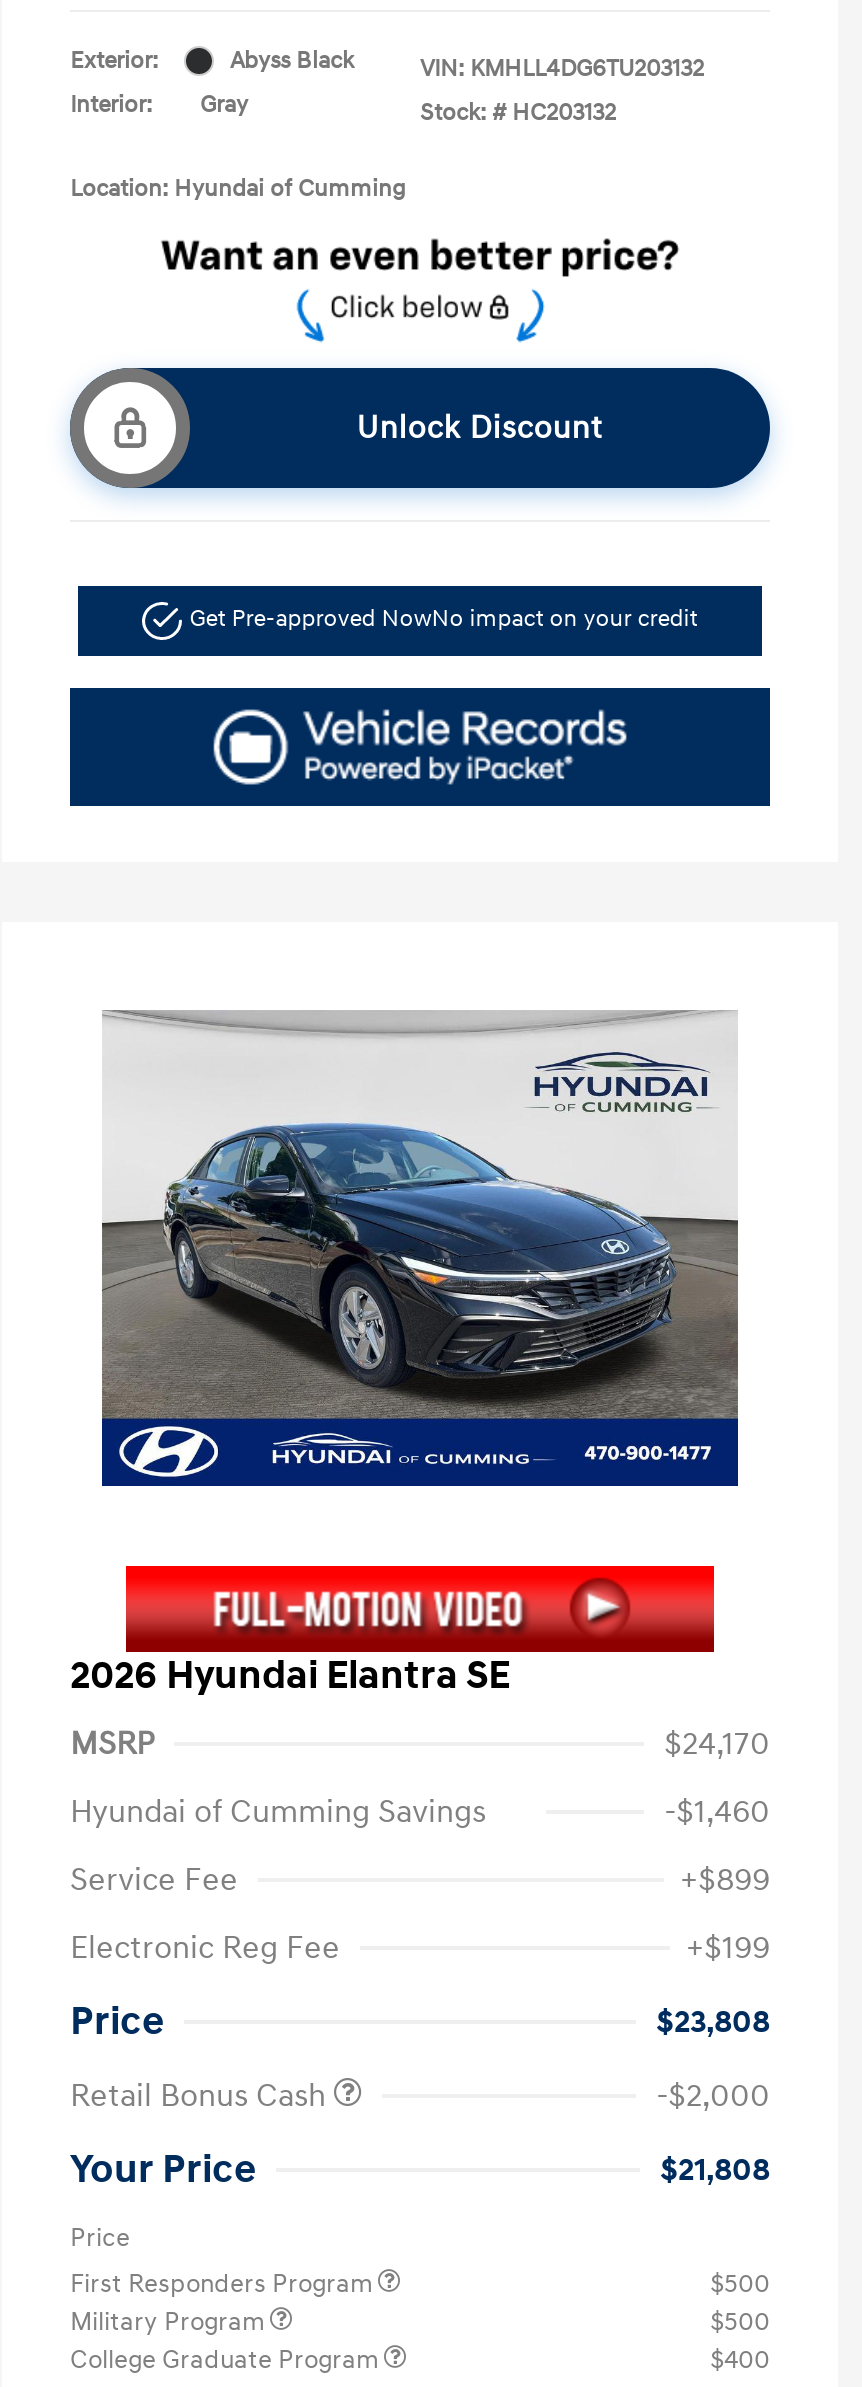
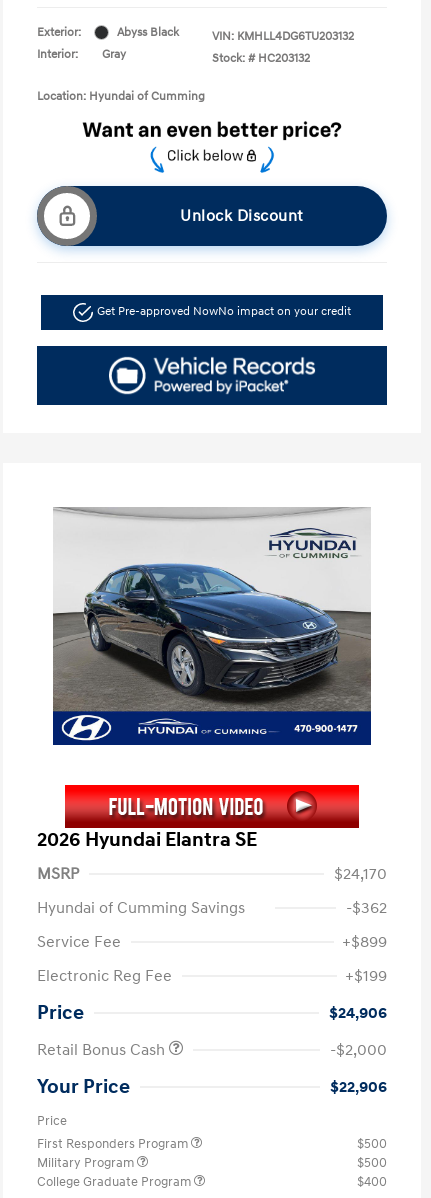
- -$1,460
+ -$362

- $23,808
+ $24,906

- $21,808
+ $22,906
